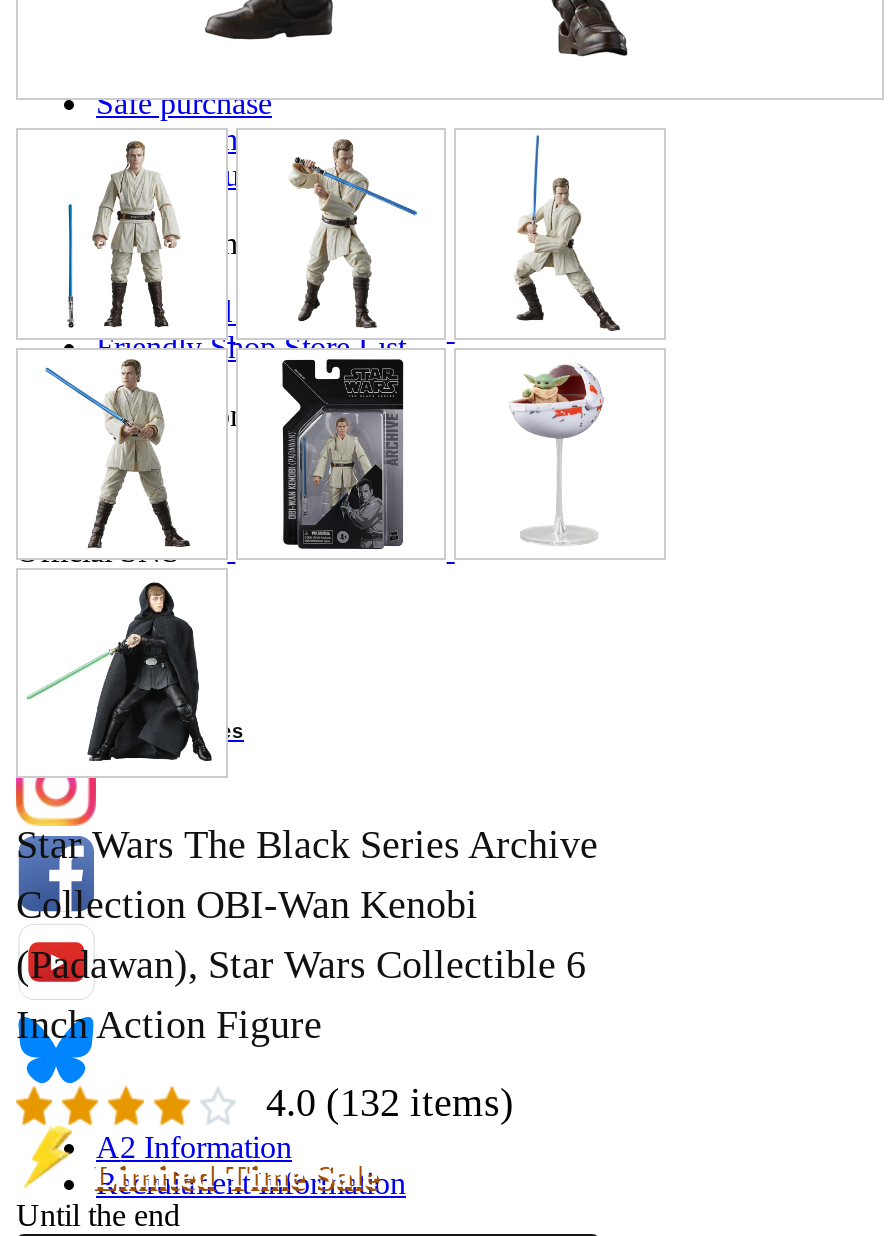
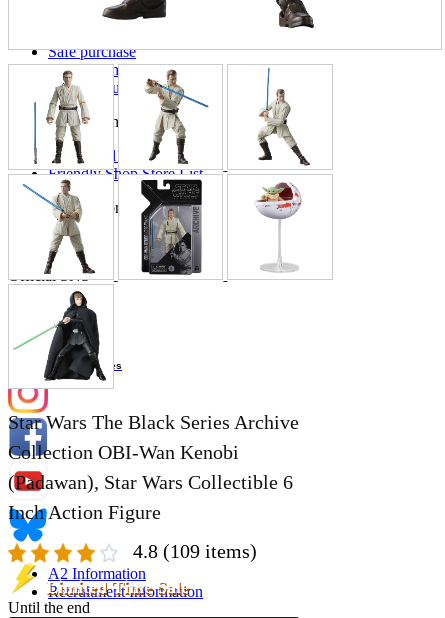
- 4.0 (132 items)
+ 4.8 (109 items)
